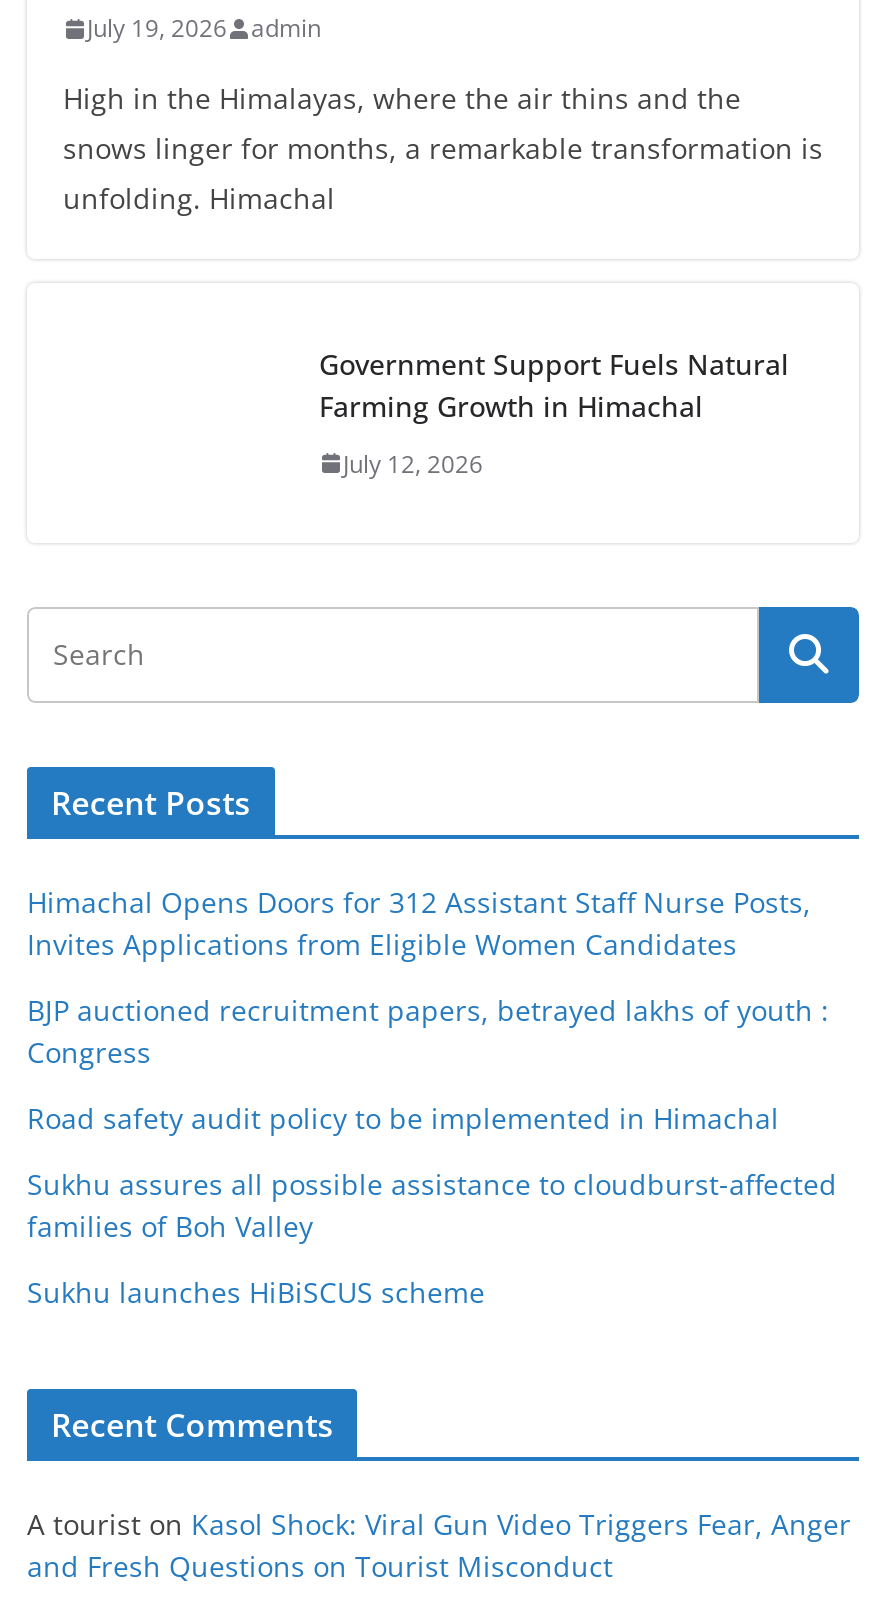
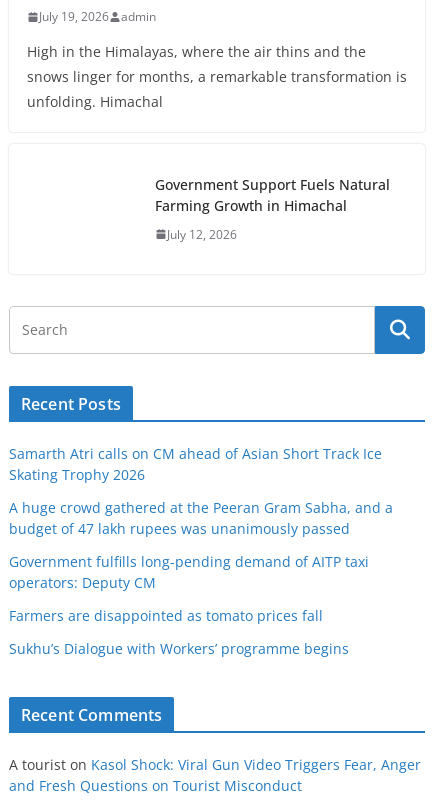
- Himachal Opens Doors for 312 Assistant Staff Nurse Posts,
- Invites Applications from Eligible Women Candidates
+ Samarth Atri calls on CM ahead of Asian Short Track Ice
+ Skating Trophy 2026

- BJP auctioned recruitment papers, betrayed lakhs of youth :
- Congress
+ A huge crowd gathered at the Peeran Gram Sabha, and a
+ budget of 47 lakh rupees was unanimously passed

- Road safety audit policy to be implemented in Himachal
+ Government fulfills long-pending demand of AITP taxi
+ operators: Deputy CM

- Sukhu assures all possible assistance to cloudburst-affected
- families of Boh Valley
+ Farmers are disappointed as tomato prices fall

- Sukhu launches HiBiSCUS scheme
+ Sukhu’s Dialogue with Workers’ programme begins
